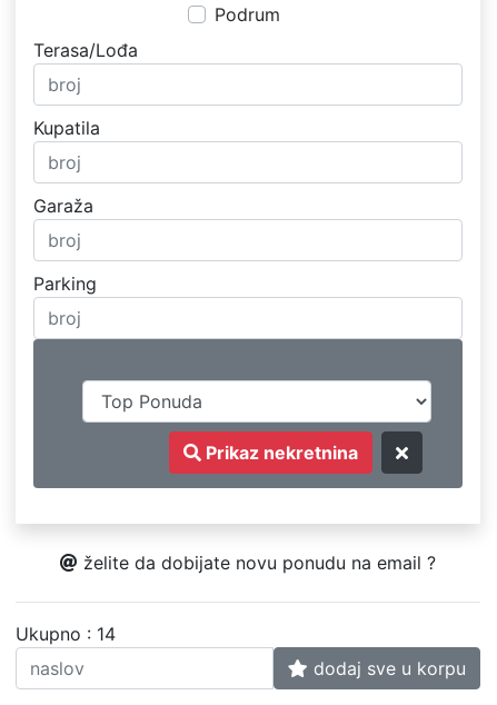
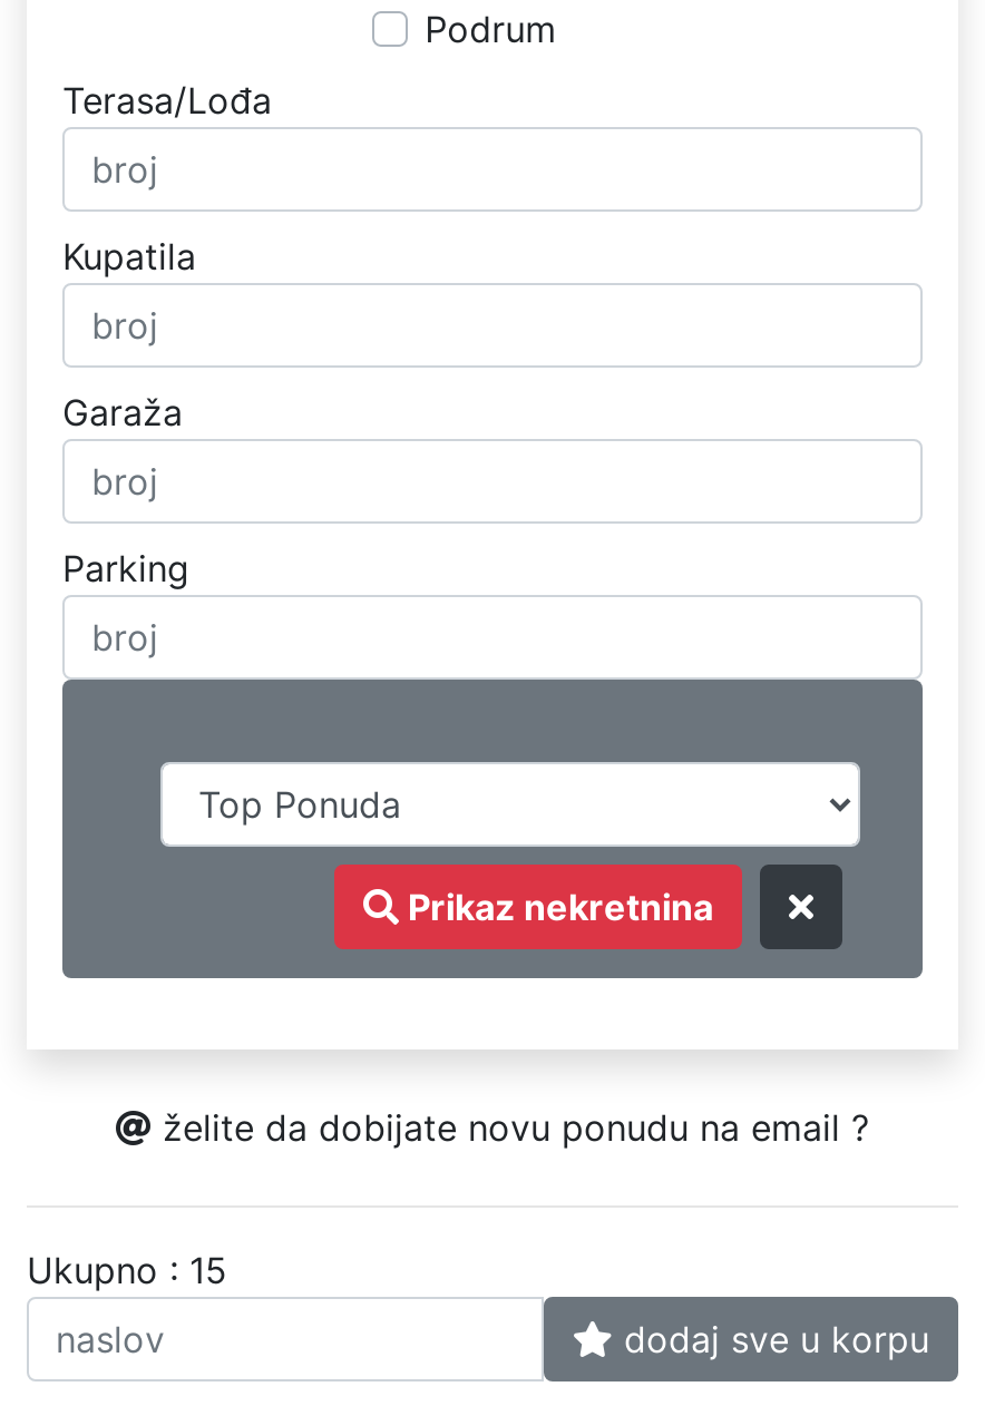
- Ukupno : 14
+ Ukupno : 15
